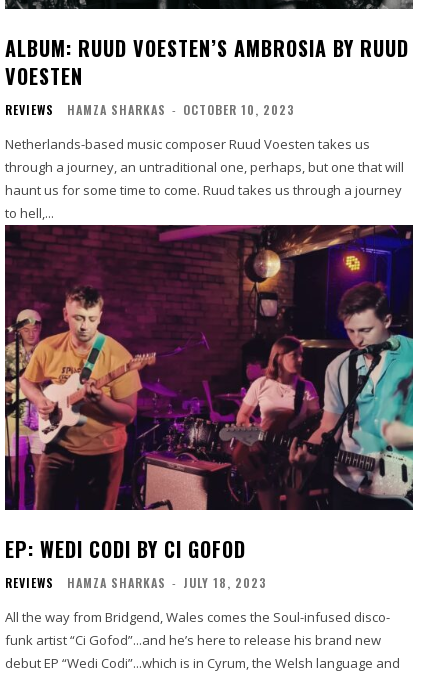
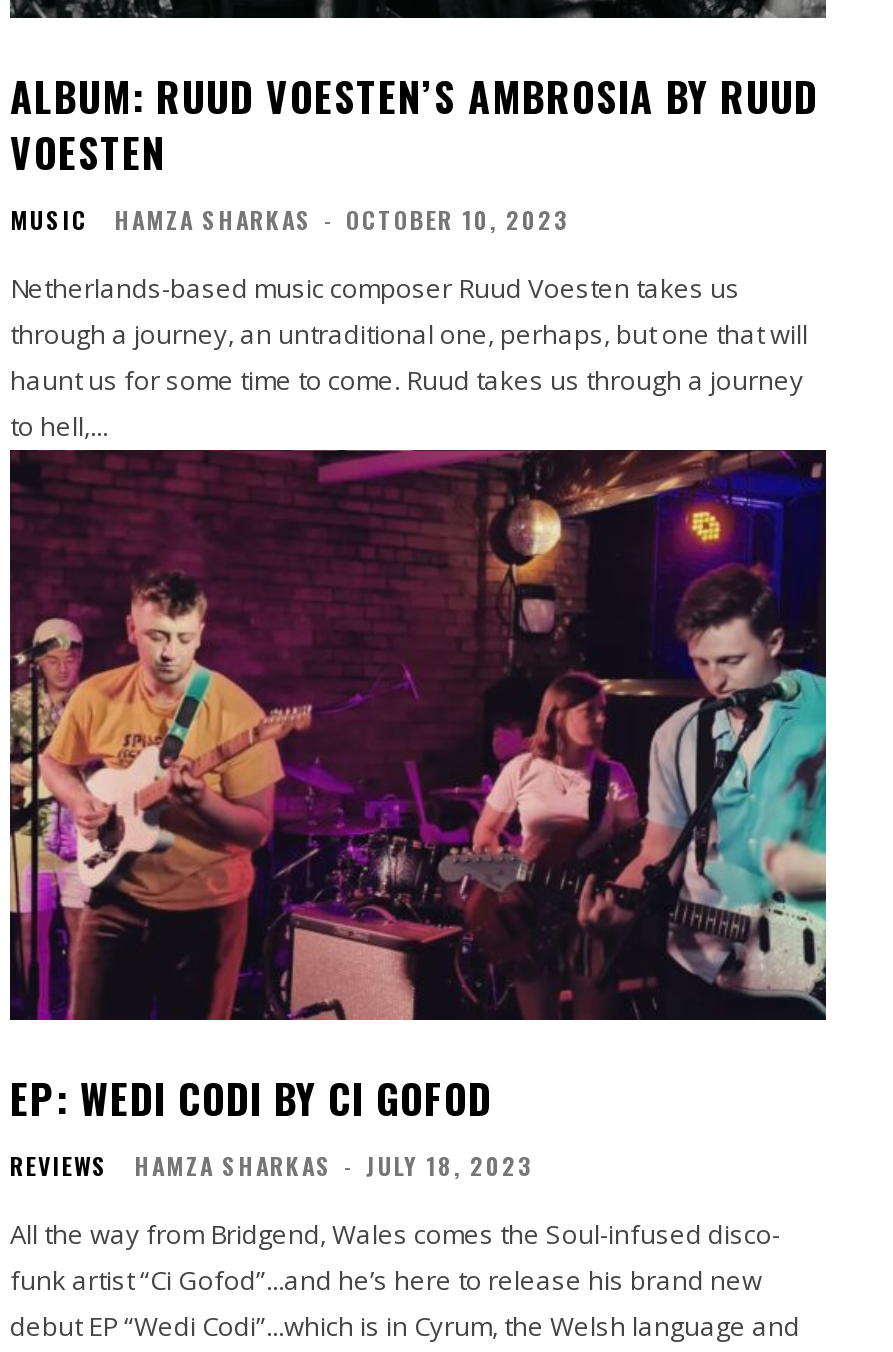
- REVIEWS
+ MUSIC
